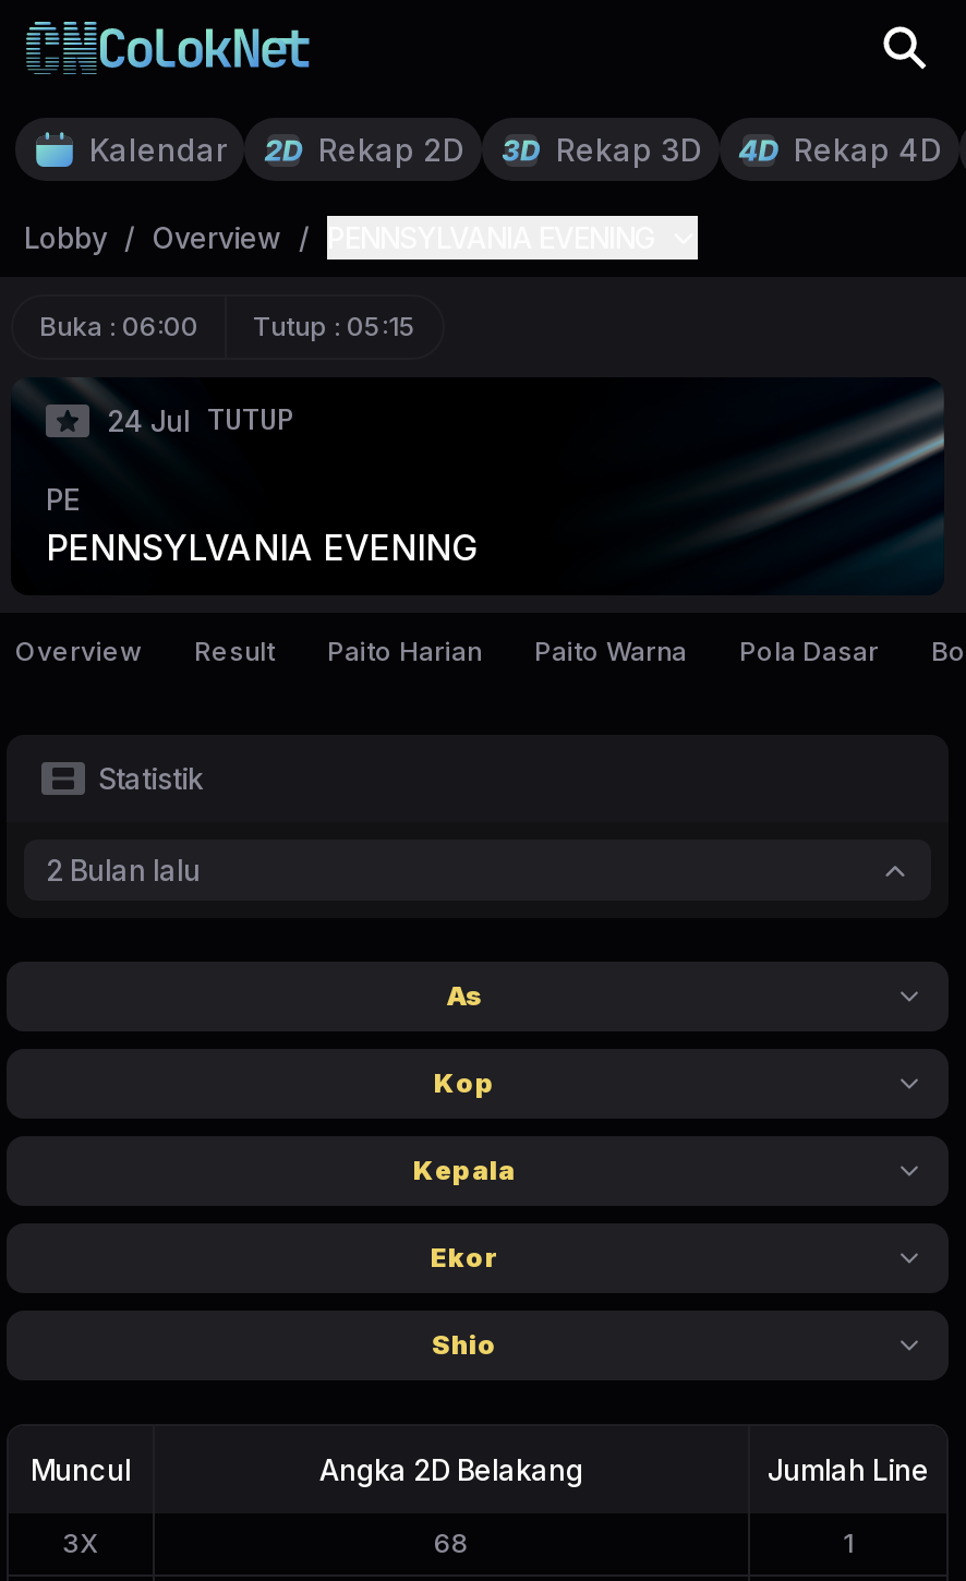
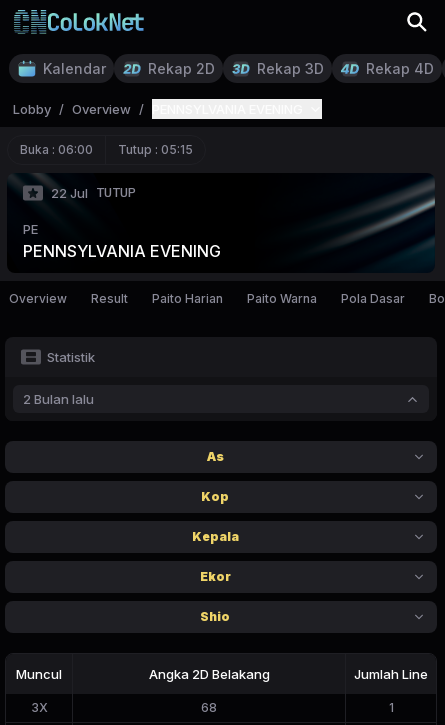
- 24 Jul TUTUP
+ 22 Jul TUTUP
